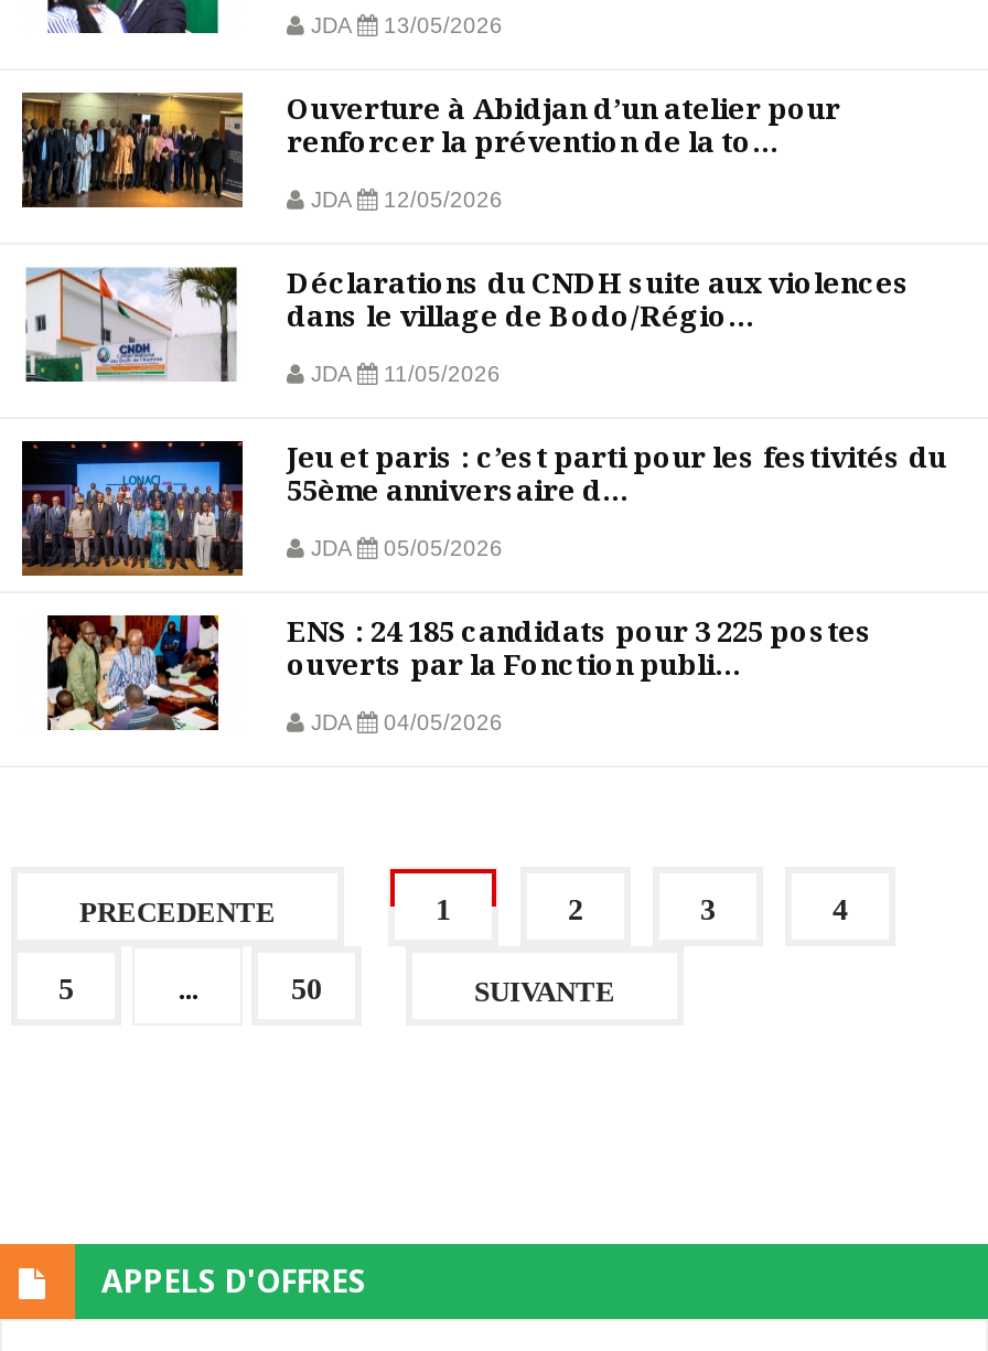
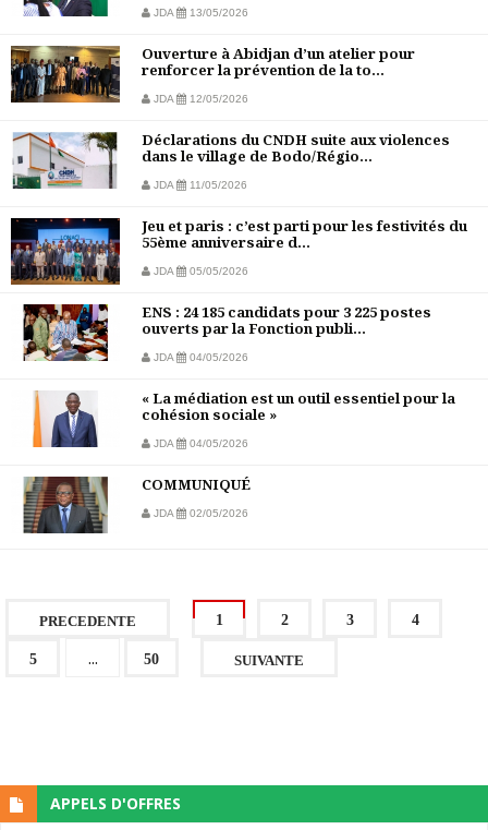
+ [image]

+ [image]
+ « La médiation est un outil essentiel pour la
+ cohésion sociale »
+ JDA
+ 04/05/2026
+ COMMUNIQUÉ
+ JDA
+ 02/05/2026
